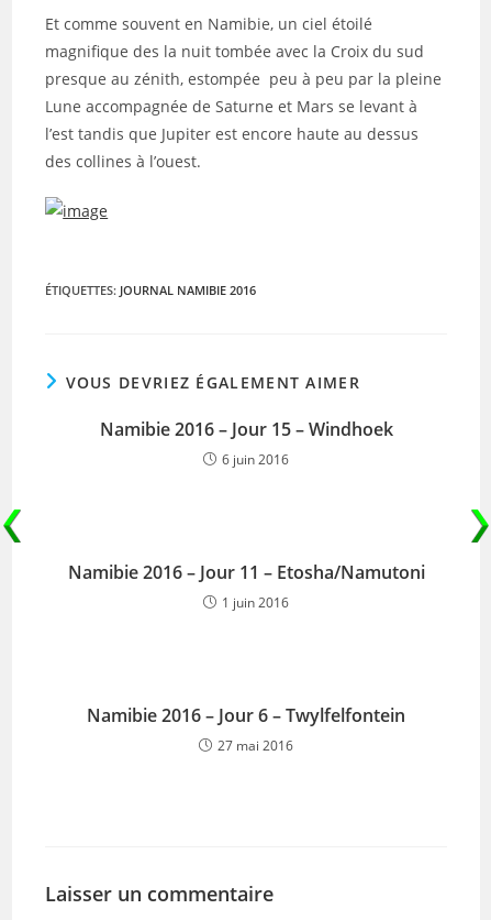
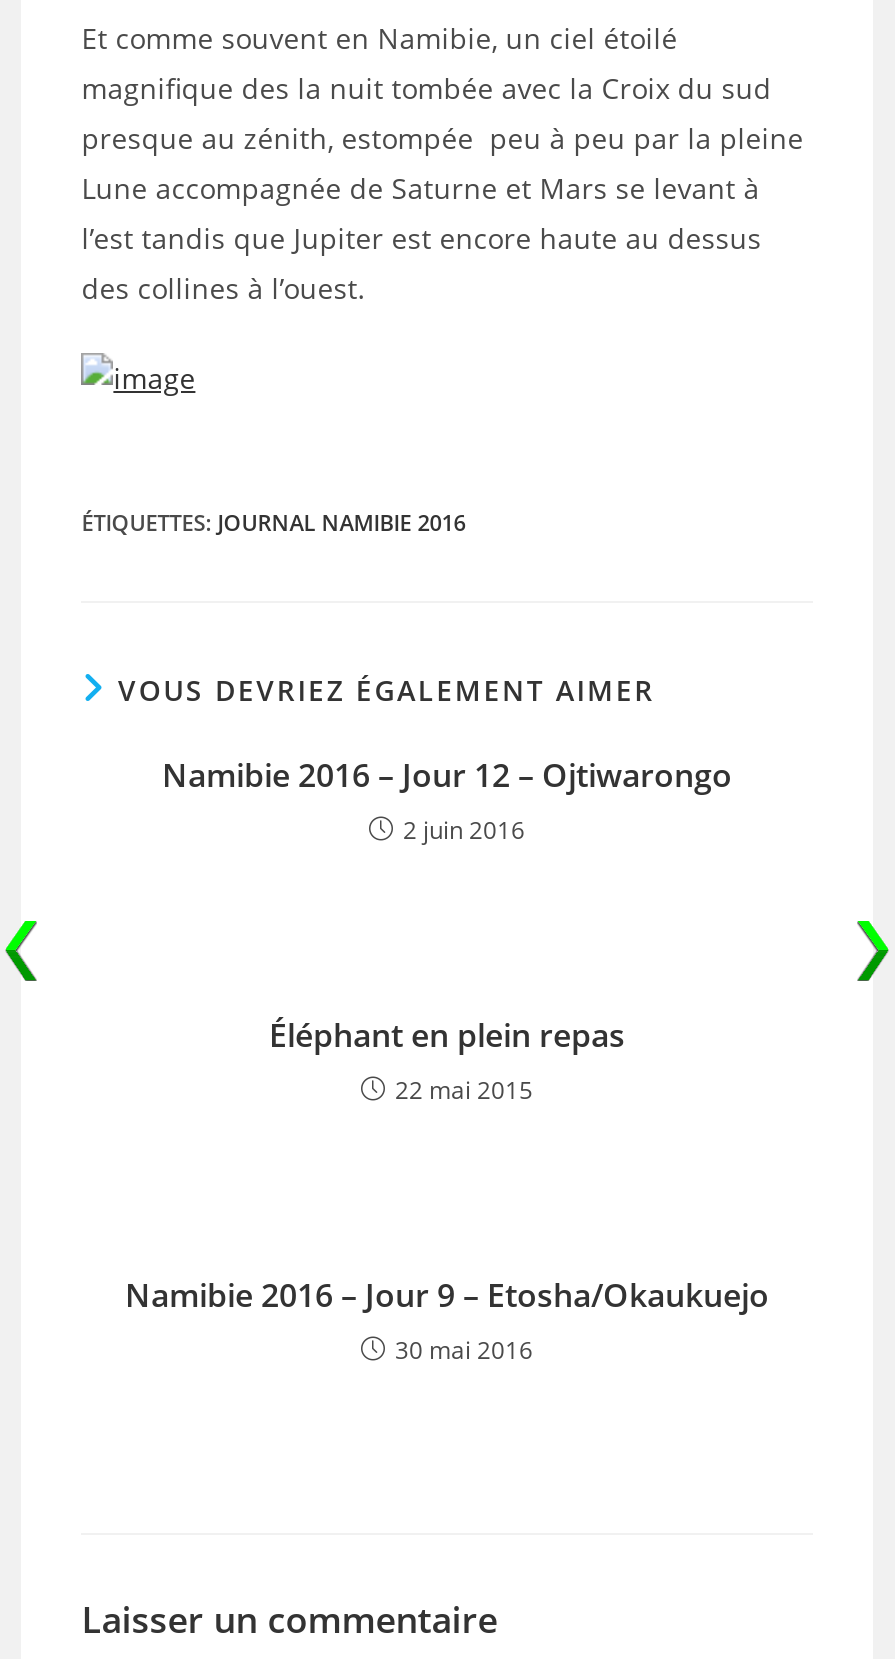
- Namibie 2016 – Jour 15 – Windhoek
- 6 juin 2016
+ Namibie 2016 – Jour 12 – Ojtiwarongo
+ 2 juin 2016

- Namibie 2016 – Jour 11 – Etosha/Namutoni
- 1 juin 2016
+ Éléphant en plein repas
+ 22 mai 2015

- Namibie 2016 – Jour 6 – Twylfelfontein
- 27 mai 2016
+ Namibie 2016 – Jour 9 – Etosha/Okaukuejo
+ 30 mai 2016
